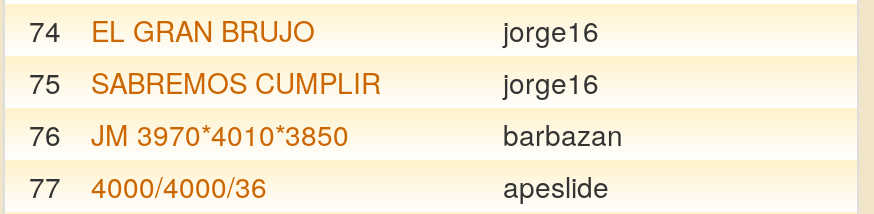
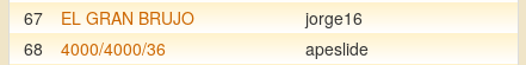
- 74 EL GRAN BRUJO
+ 67 EL GRAN BRUJO

- 75
- SABREMOS CUMPLIR
- jorge16
- 76
- JM 3970*4010*3850
- barbazan
- 77
+ 68
